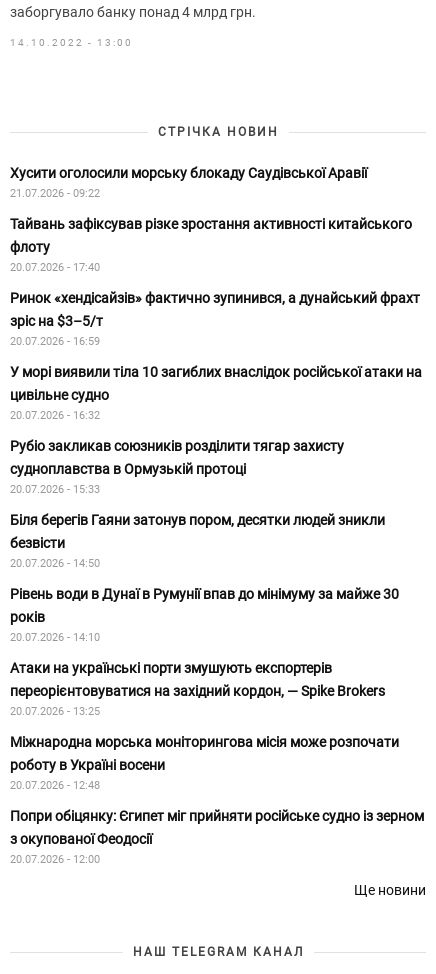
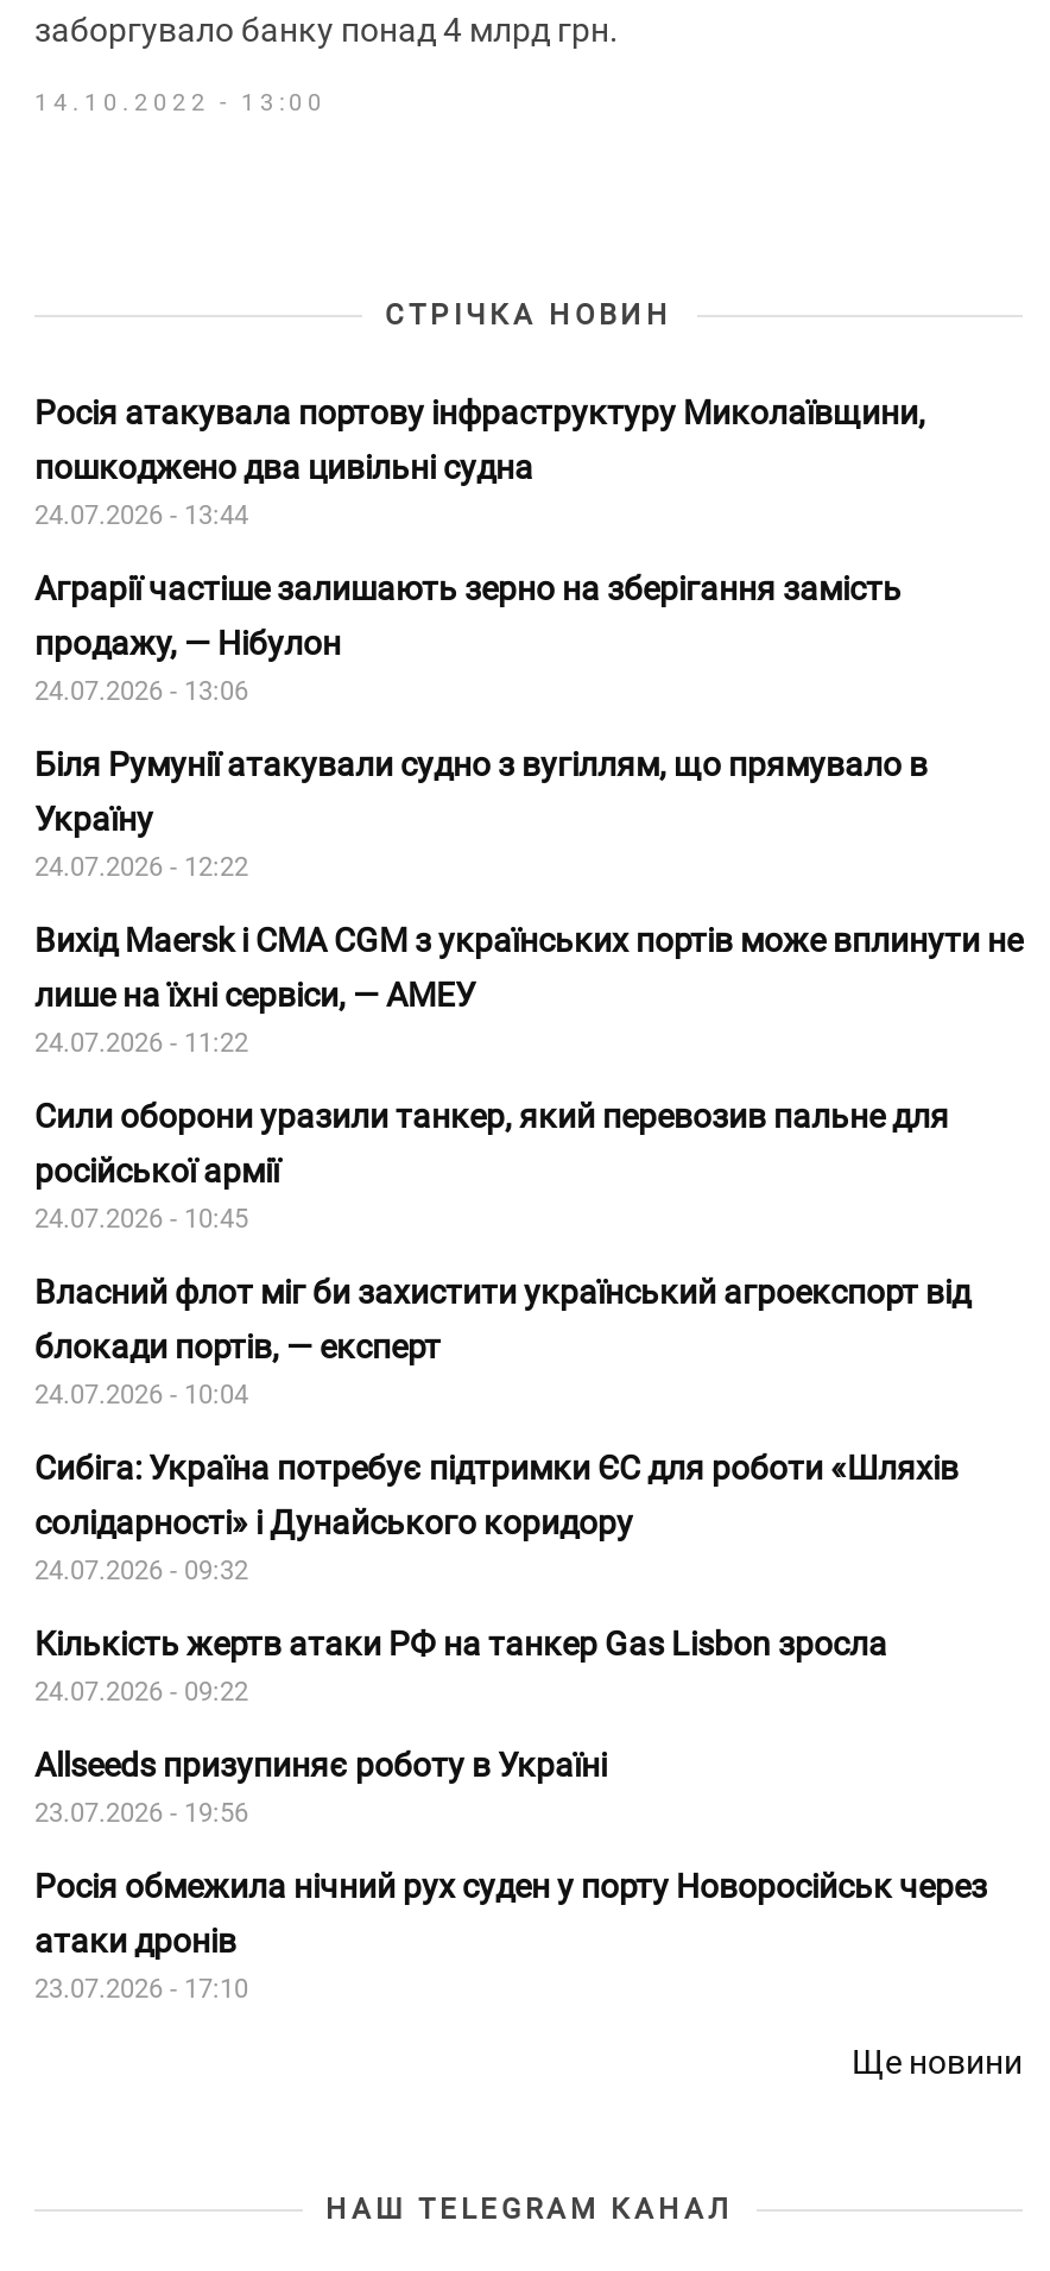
- Хусити оголосили морську блокаду Саудівської Аравії
- 21.07.2026 - 09:22
+ Росія атакувала портову інфраструктуру Миколаївщини,
+ пошкоджено два цивільні судна
+ 24.07.2026 - 13:44

- Тайвань зафіксував різке зростання активності китайського
- флоту
- 20.07.2026 - 17:40
+ Аграрії частіше залишають зерно на зберігання замість
+ продажу, — Нібулон
+ 24.07.2026 - 13:06

- Ринок «хендісайзів» фактично зупинився, а дунайський фрахт
- зріс на $3–5/т
- 20.07.2026 - 16:59
+ Біля Румунії атакували судно з вугіллям, що прямувало в
+ Україну
+ 24.07.2026 - 12:22

- У морі виявили тіла 10 загиблих внаслідок російської атаки на
- цивільне судно
- 20.07.2026 - 16:32
+ Вихід Maersk і CMA CGM з українських портів може вплинути не
+ лише на їхні сервіси, — АМЕУ
+ 24.07.2026 - 11:22

- Рубіо закликав союзників розділити тягар захисту
- судноплавства в Ормузькій протоці
- 20.07.2026 - 15:33
+ Сили оборони уразили танкер, який перевозив пальне для
+ російської армії
+ 24.07.2026 - 10:45

- Біля берегів Гаяни затонув пором, десятки людей зникли
- безвісти
- 20.07.2026 - 14:50
+ Власний флот міг би захистити український агроекспорт від
+ блокади портів, — експерт
+ 24.07.2026 - 10:04

- Рівень води в Дунаї в Румунії впав до мінімуму за майже 30
- років
- 20.07.2026 - 14:10
+ Cибіга: Україна потребує підтримки ЄС для роботи «Шляхів
+ солідарності» і Дунайського коридору
+ 24.07.2026 - 09:32

- Атаки на українські порти змушують експортерів
- переорієнтовуватися на західний кордон, — Spike Brokers
- 20.07.2026 - 13:25
+ Кількість жертв атаки РФ на танкер Gas Lisbon зросла
+ 24.07.2026 - 09:22

- Міжнародна морська моніторингова місія може розпочати
- роботу в Україні восени
- 20.07.2026 - 12:48
+ Allseeds призупиняє роботу в Україні
+ 23.07.2026 - 19:56

- Попри обіцянку: Єгипет міг прийняти російське судно із зерном
- з окупованої Феодосії
- 20.07.2026 - 12:00
+ Росія обмежила нічний рух суден у порту Новоросійськ через
+ атаки дронів
+ 23.07.2026 - 17:10
